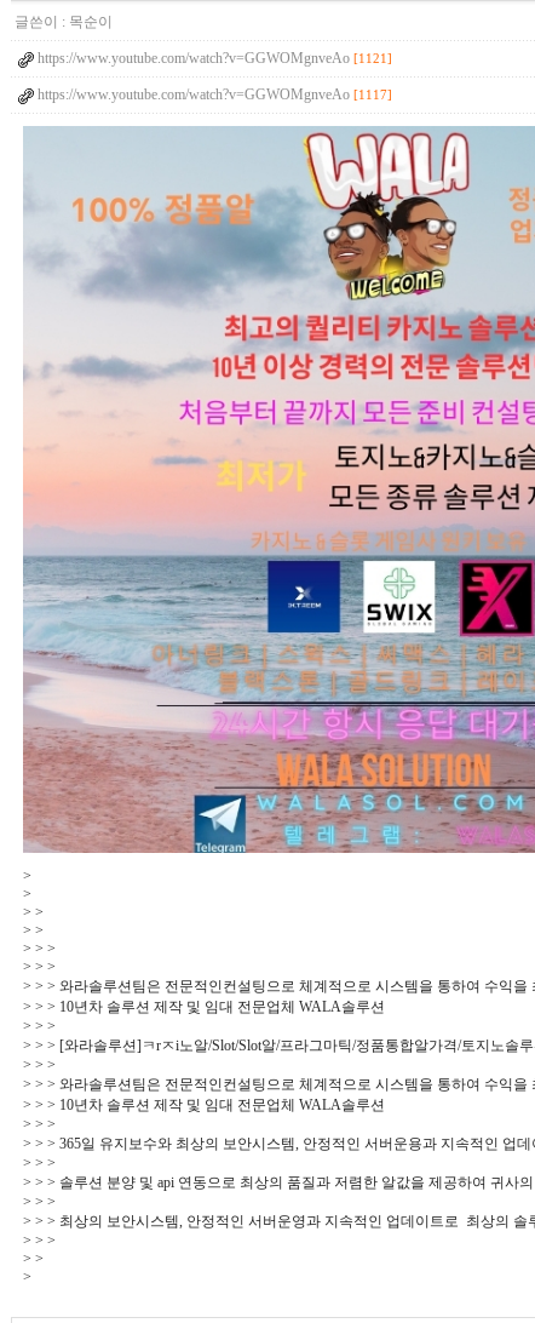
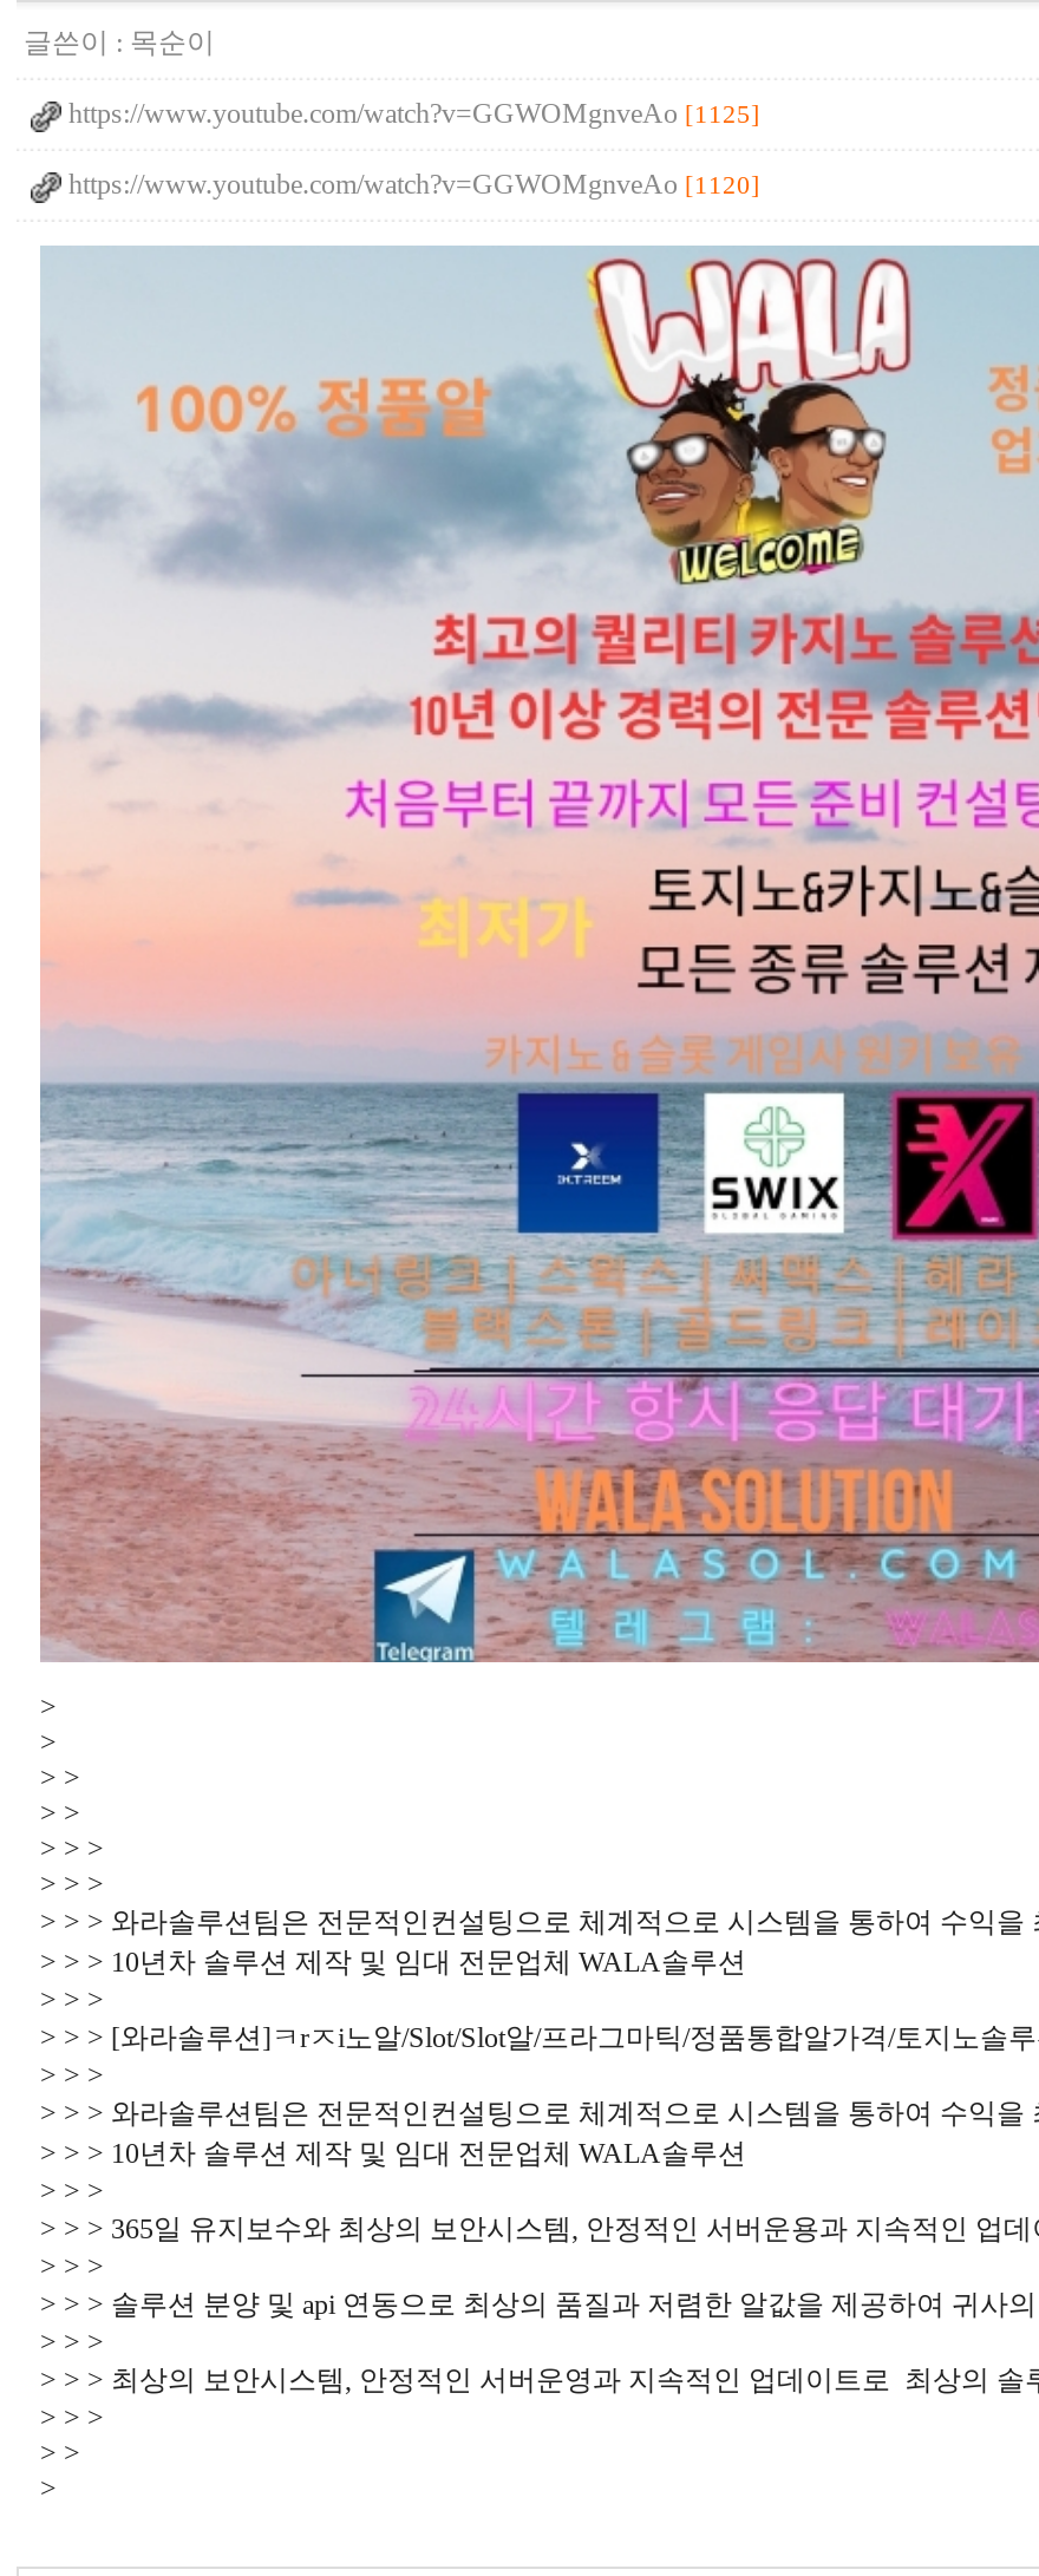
- https://www.youtube.com/watch?v=GGWOMgnveAo [1121]
+ https://www.youtube.com/watch?v=GGWOMgnveAo [1125]

- https://www.youtube.com/watch?v=GGWOMgnveAo [1117]
+ https://www.youtube.com/watch?v=GGWOMgnveAo [1120]
